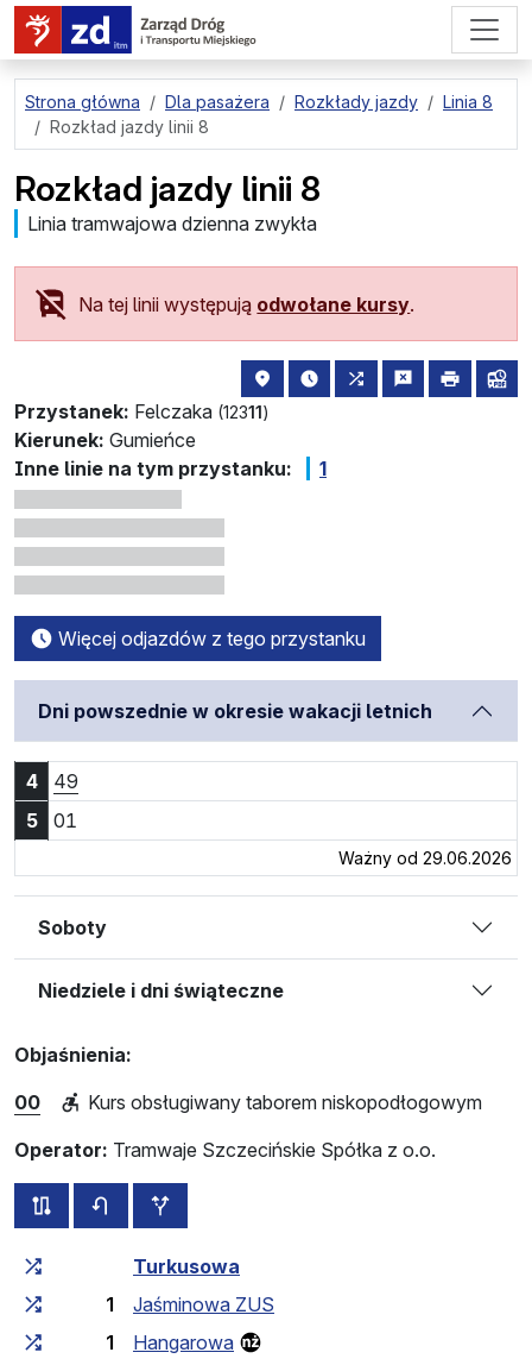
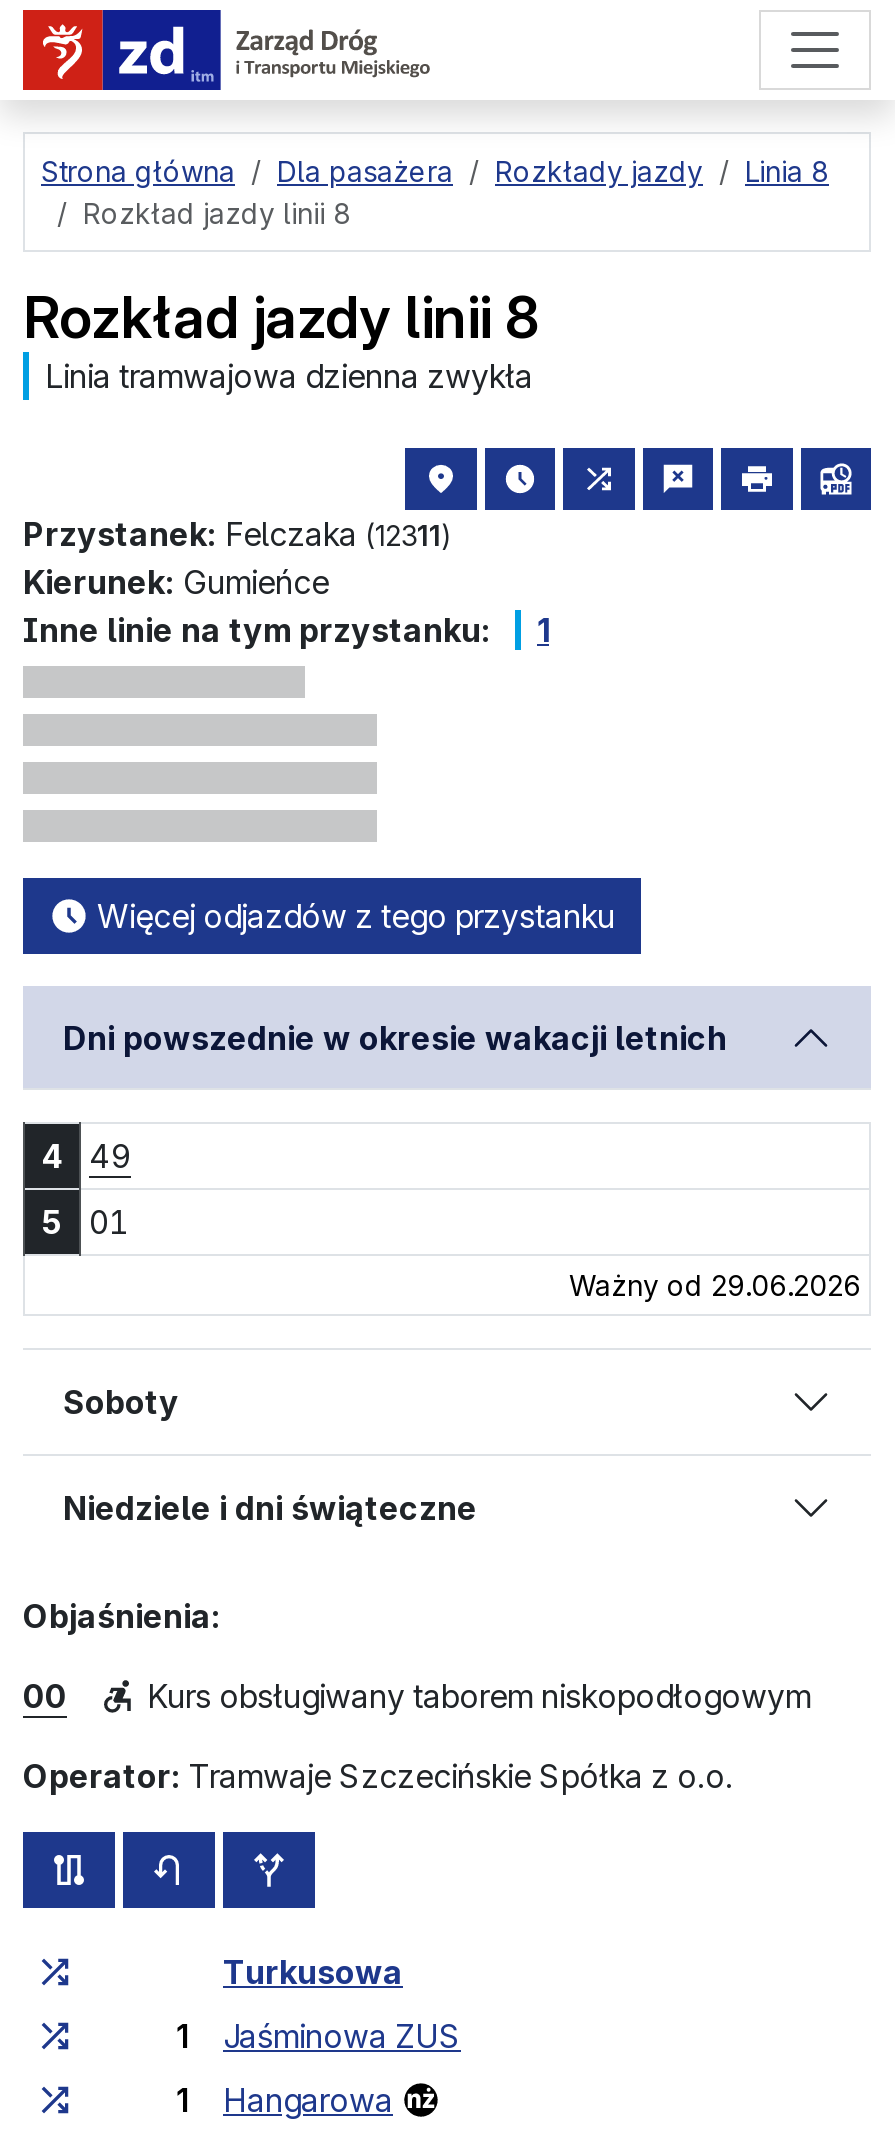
- Na tej linii występują odwołane kursy.
